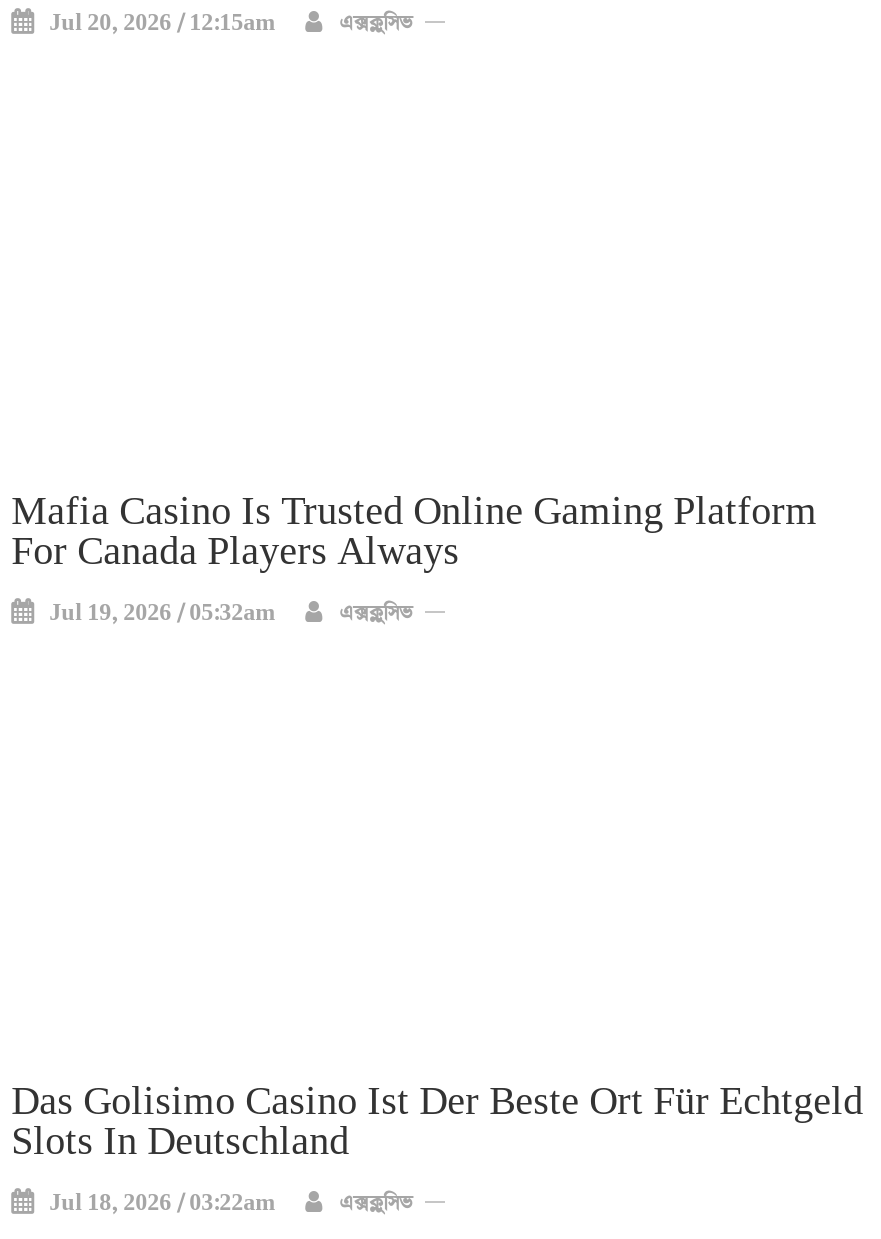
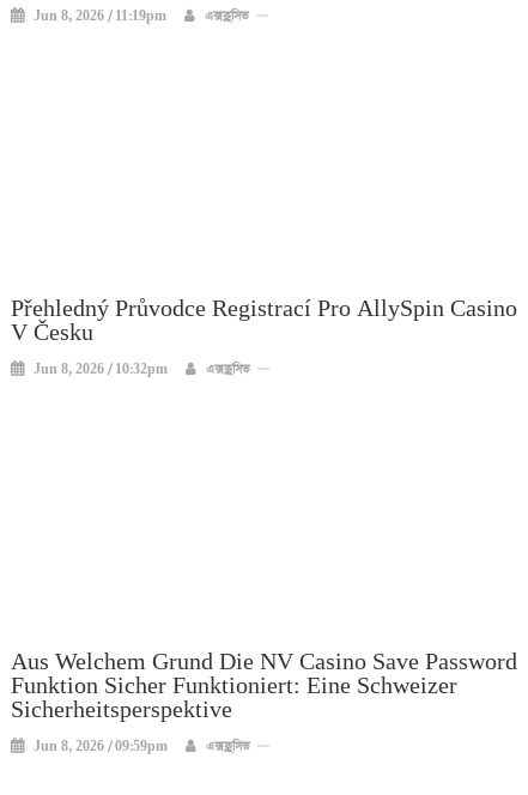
- Jul 20, 2026 / 12:15am
+ Jun 8, 2026 / 11:19pm

- Mafia Casino Is Trusted Online Gaming Platform
- For Canada Players Always
+ Přehledný Průvodce Registrací Pro AllySpin Casino
+ V Česku

- Jul 19, 2026 / 05:32am
+ Jun 8, 2026 / 10:32pm

- Das Golisimo Casino Ist Der Beste Ort Für Echtgeld
- Slots In Deutschland
+ Aus Welchem Grund Die NV Casino Save Password
+ Funktion Sicher Funktioniert: Eine Schweizer
+ Sicherheitsperspektive

- Jul 18, 2026 / 03:22am
+ Jun 8, 2026 / 09:59pm
